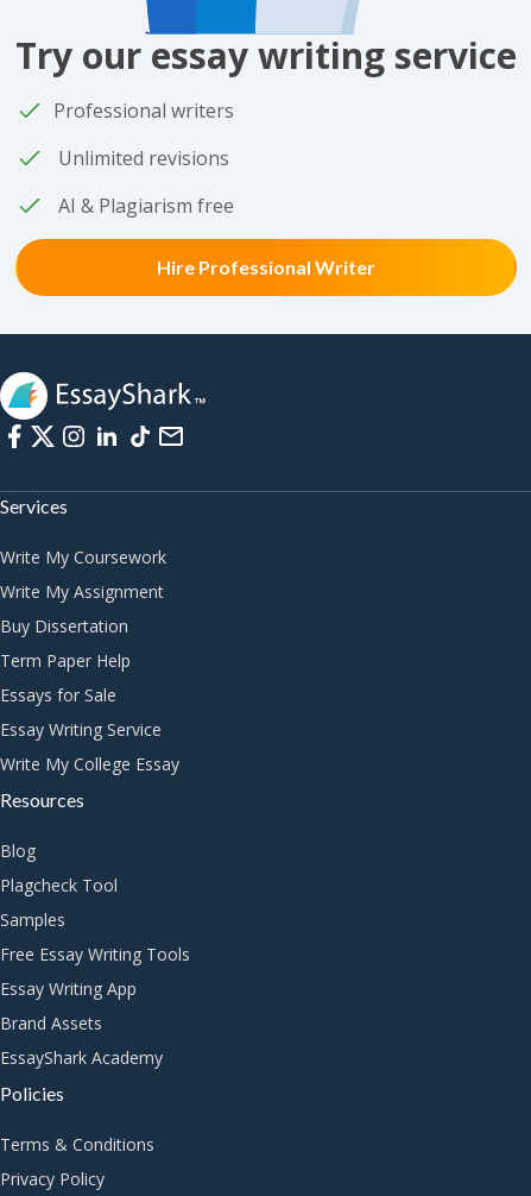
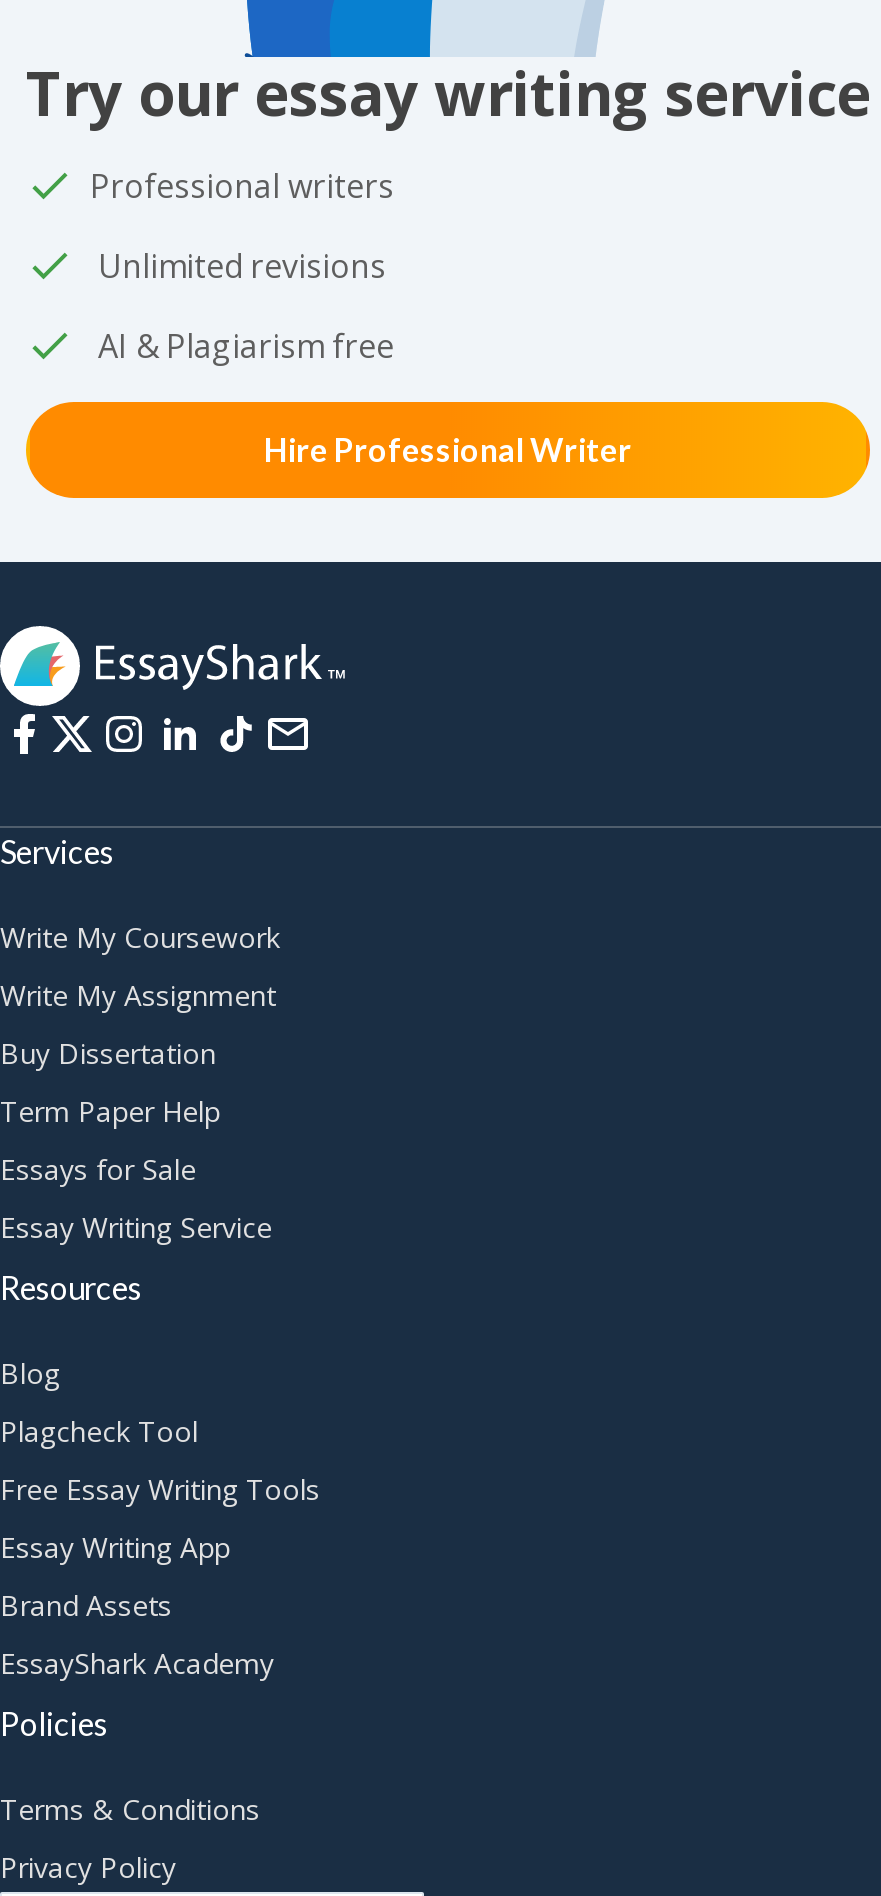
- Write My College Essay

- Samples
